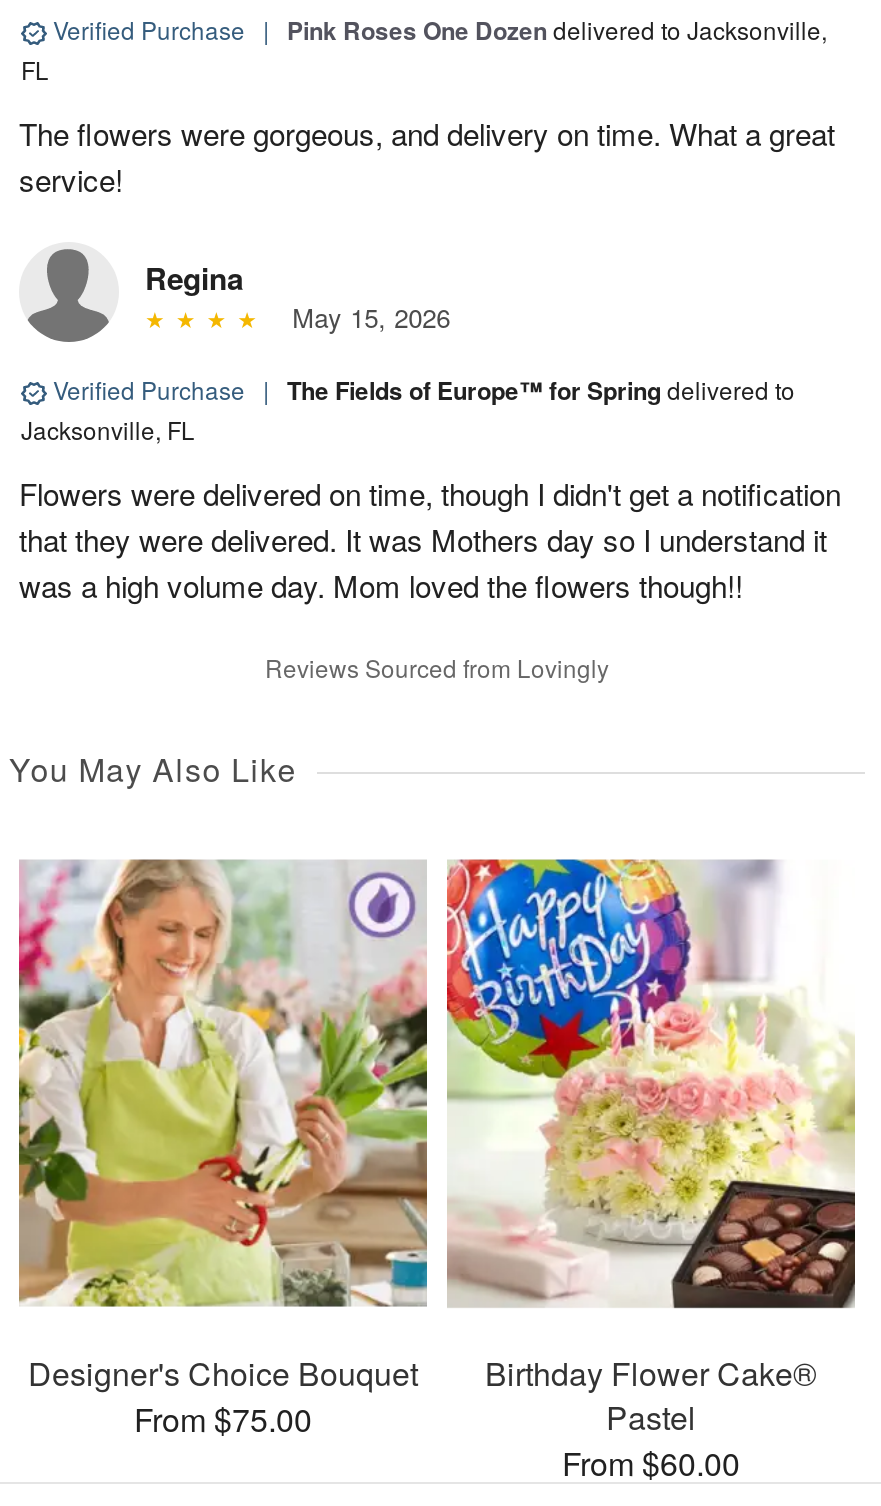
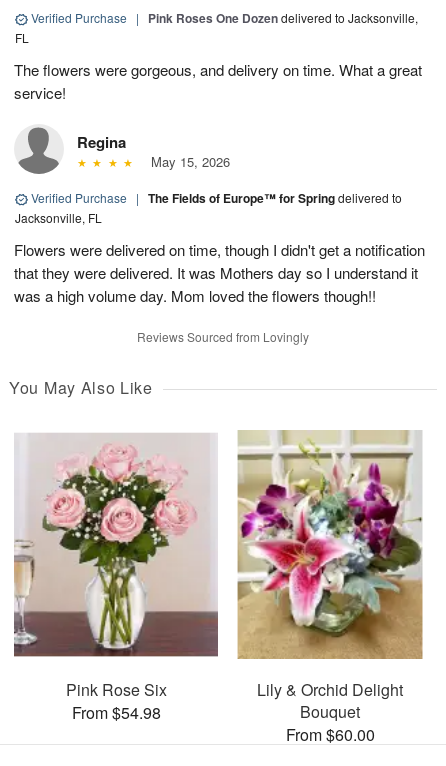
- [image]
- Designer's Choice Bouquet
- From $75.00
+ [image]
+ Pink Rose Six
+ From $54.98

- [image]
- Birthday Flower Cake®
- Pastel
+ [image]
+ Lily & Orchid Delight
+ Bouquet
